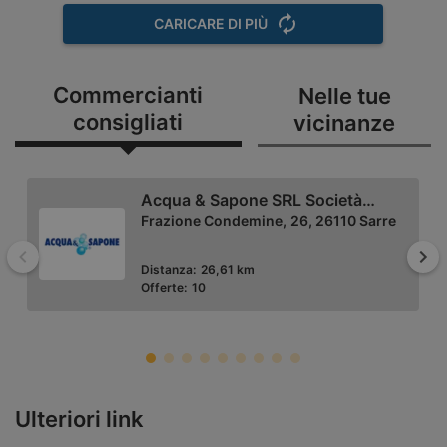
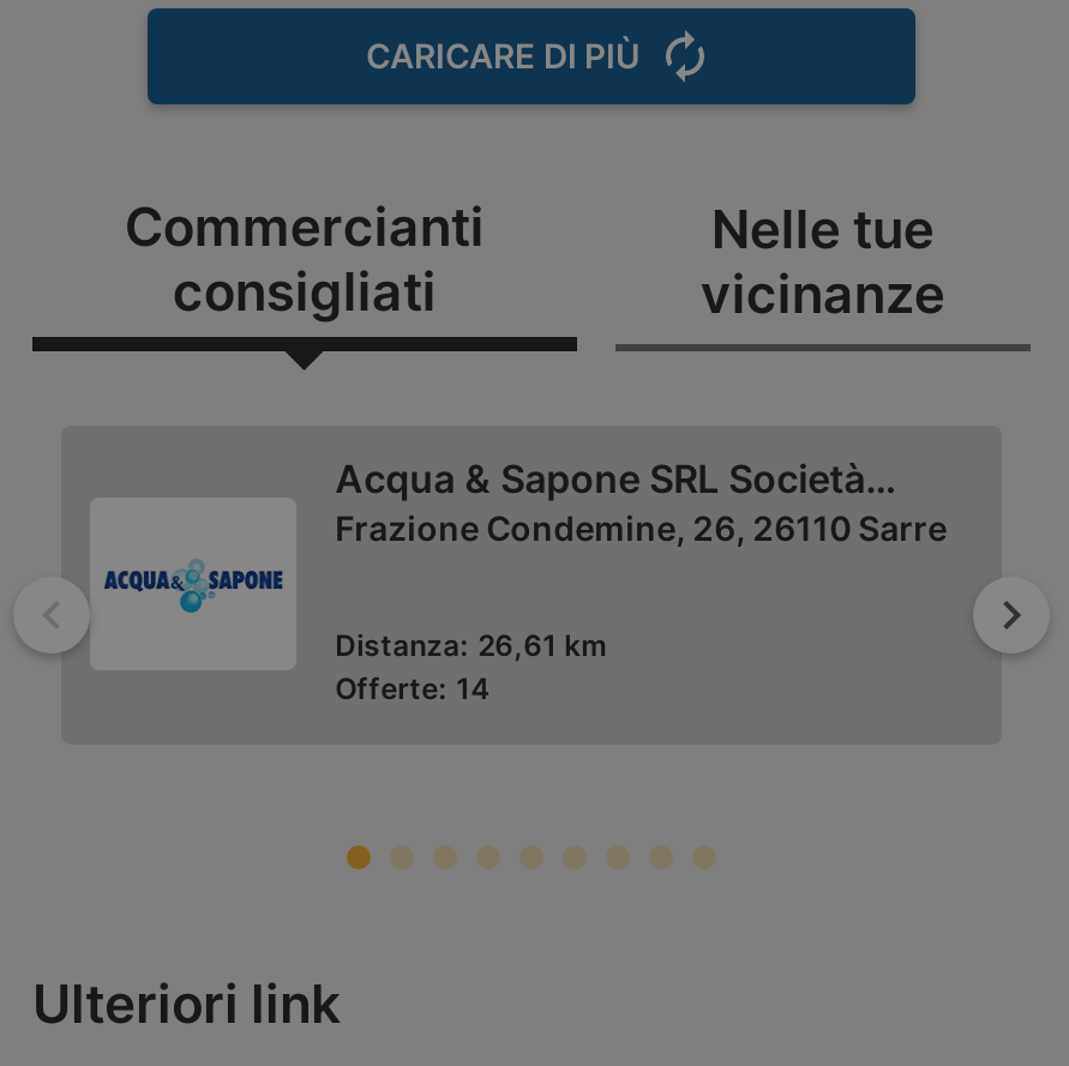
- Offerte: 10
+ Offerte: 14
